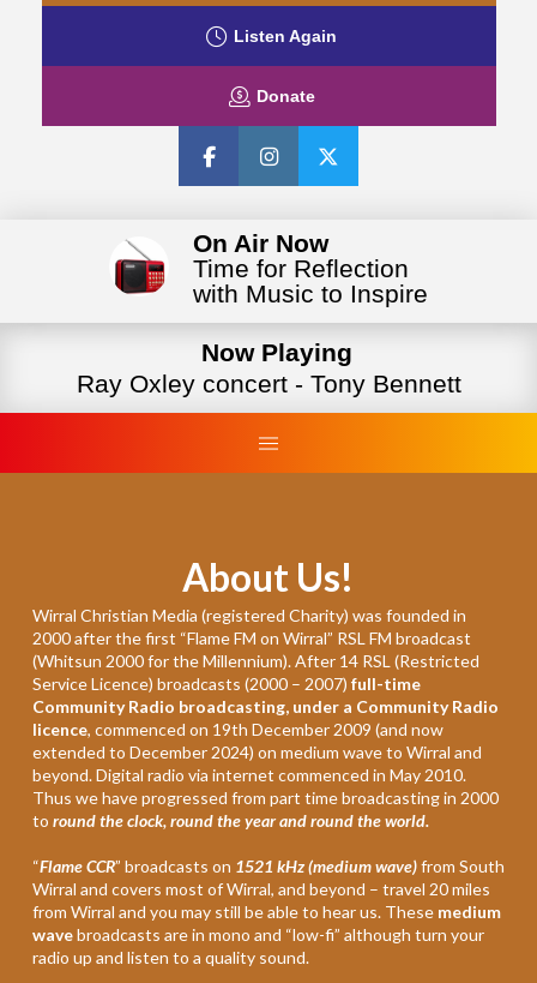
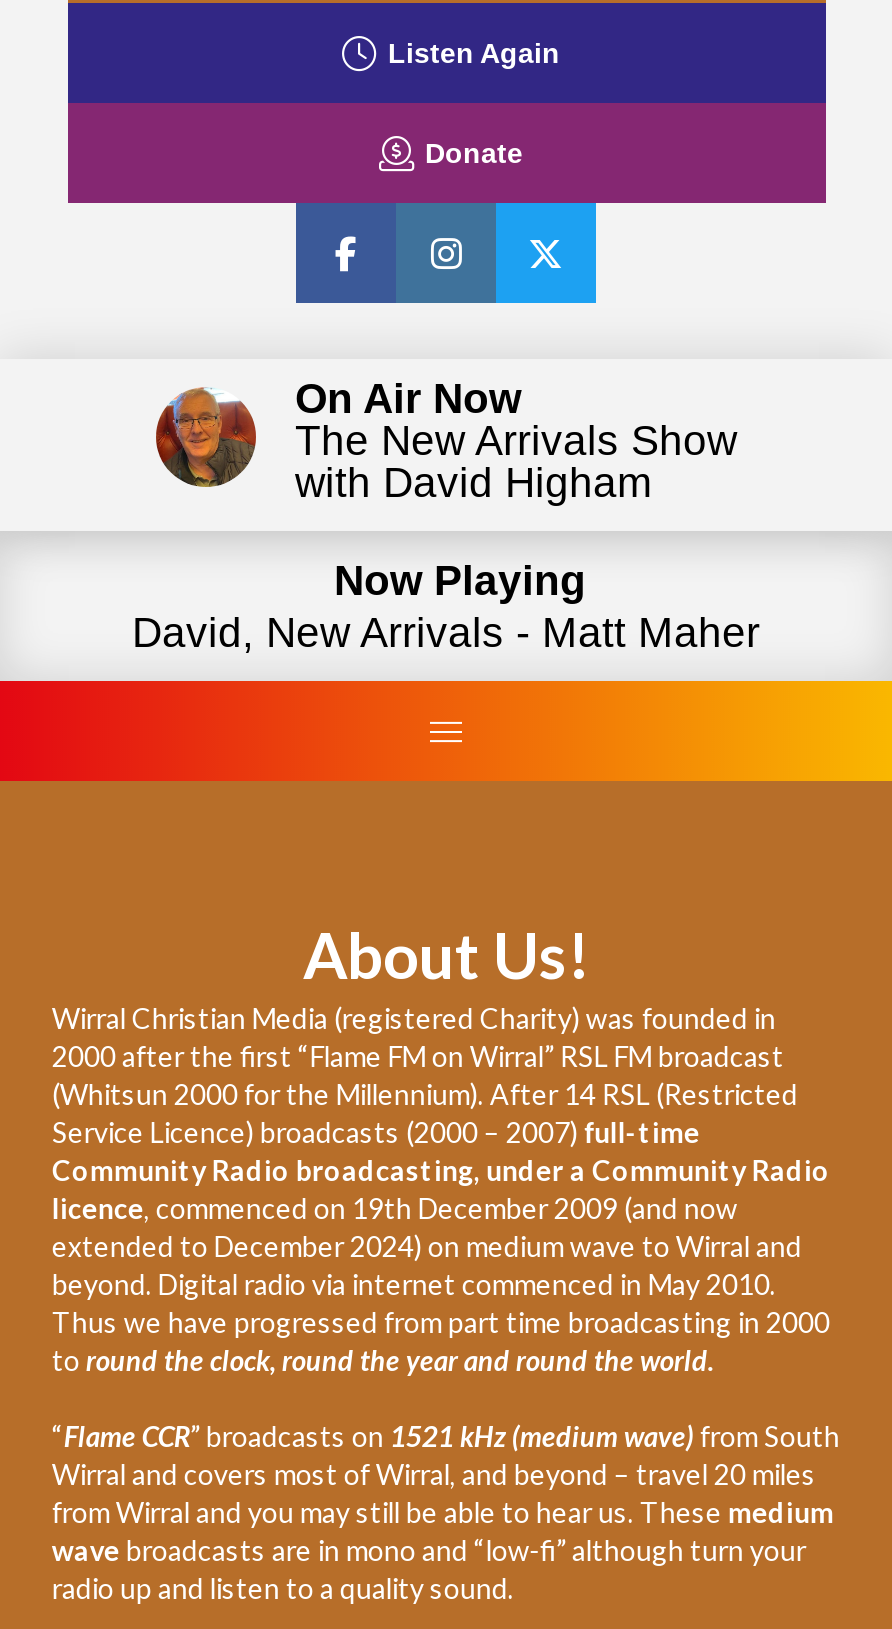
- [image]
- Time for Reflection
- with Music to Inspire
+ [image]
+ The New Arrivals Show
+ with David Higham

- Ray Oxley concert - Tony Bennett
+ David, New Arrivals - Matt Maher
